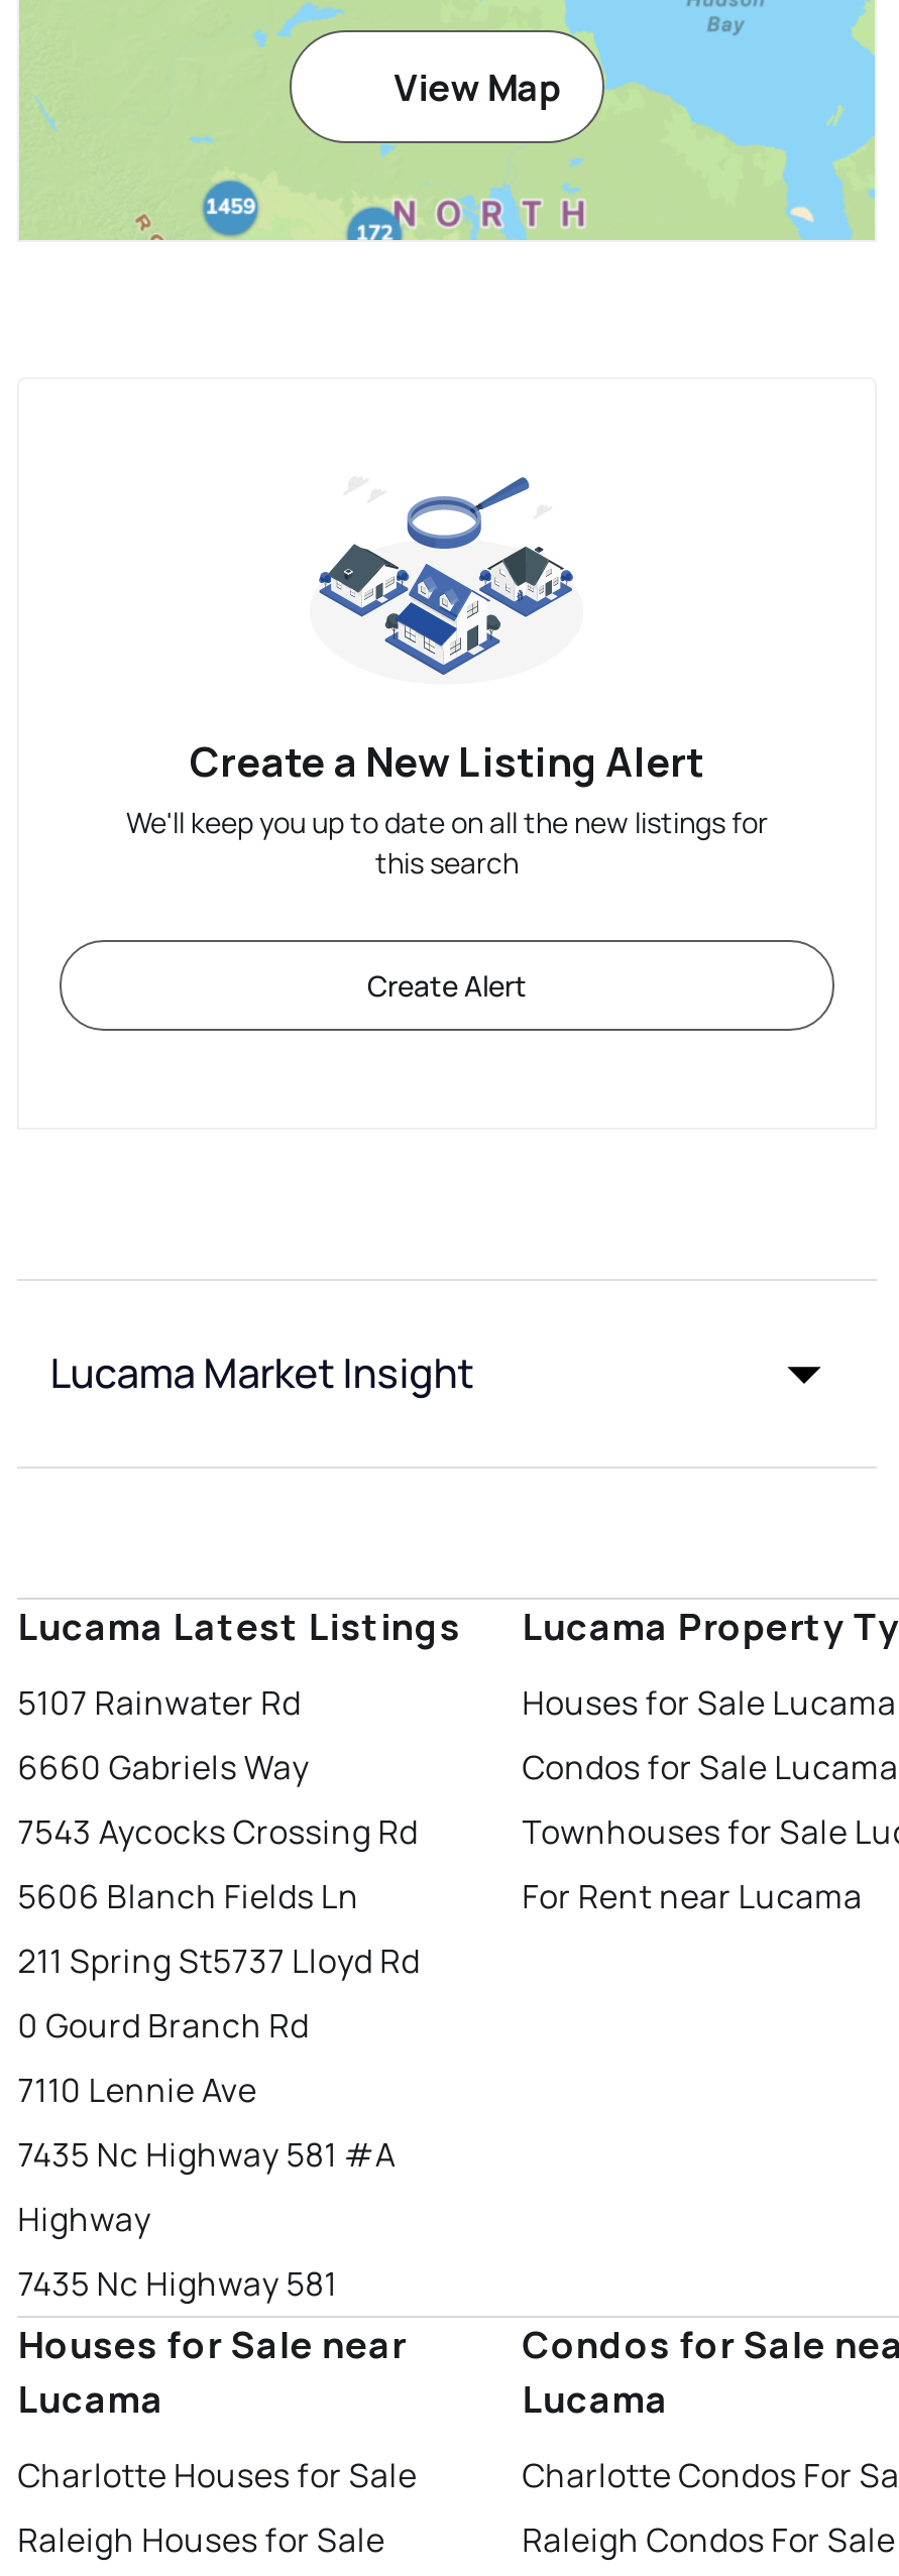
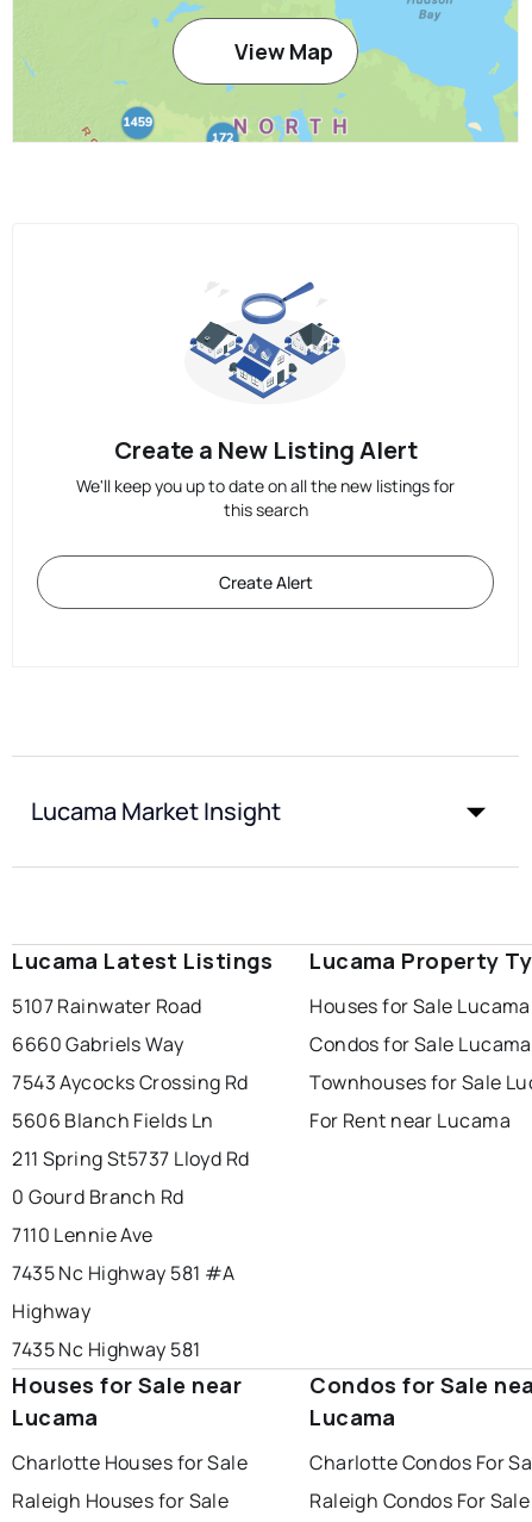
- 5107 Rainwater Rd
+ 5107 Rainwater Road
